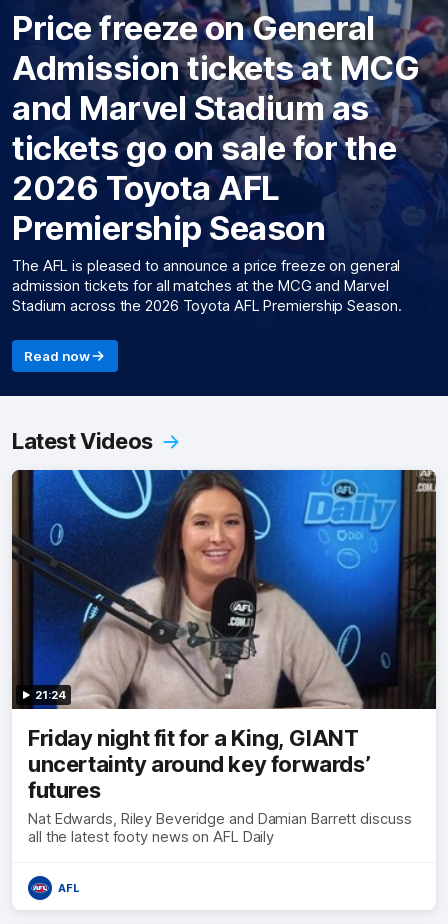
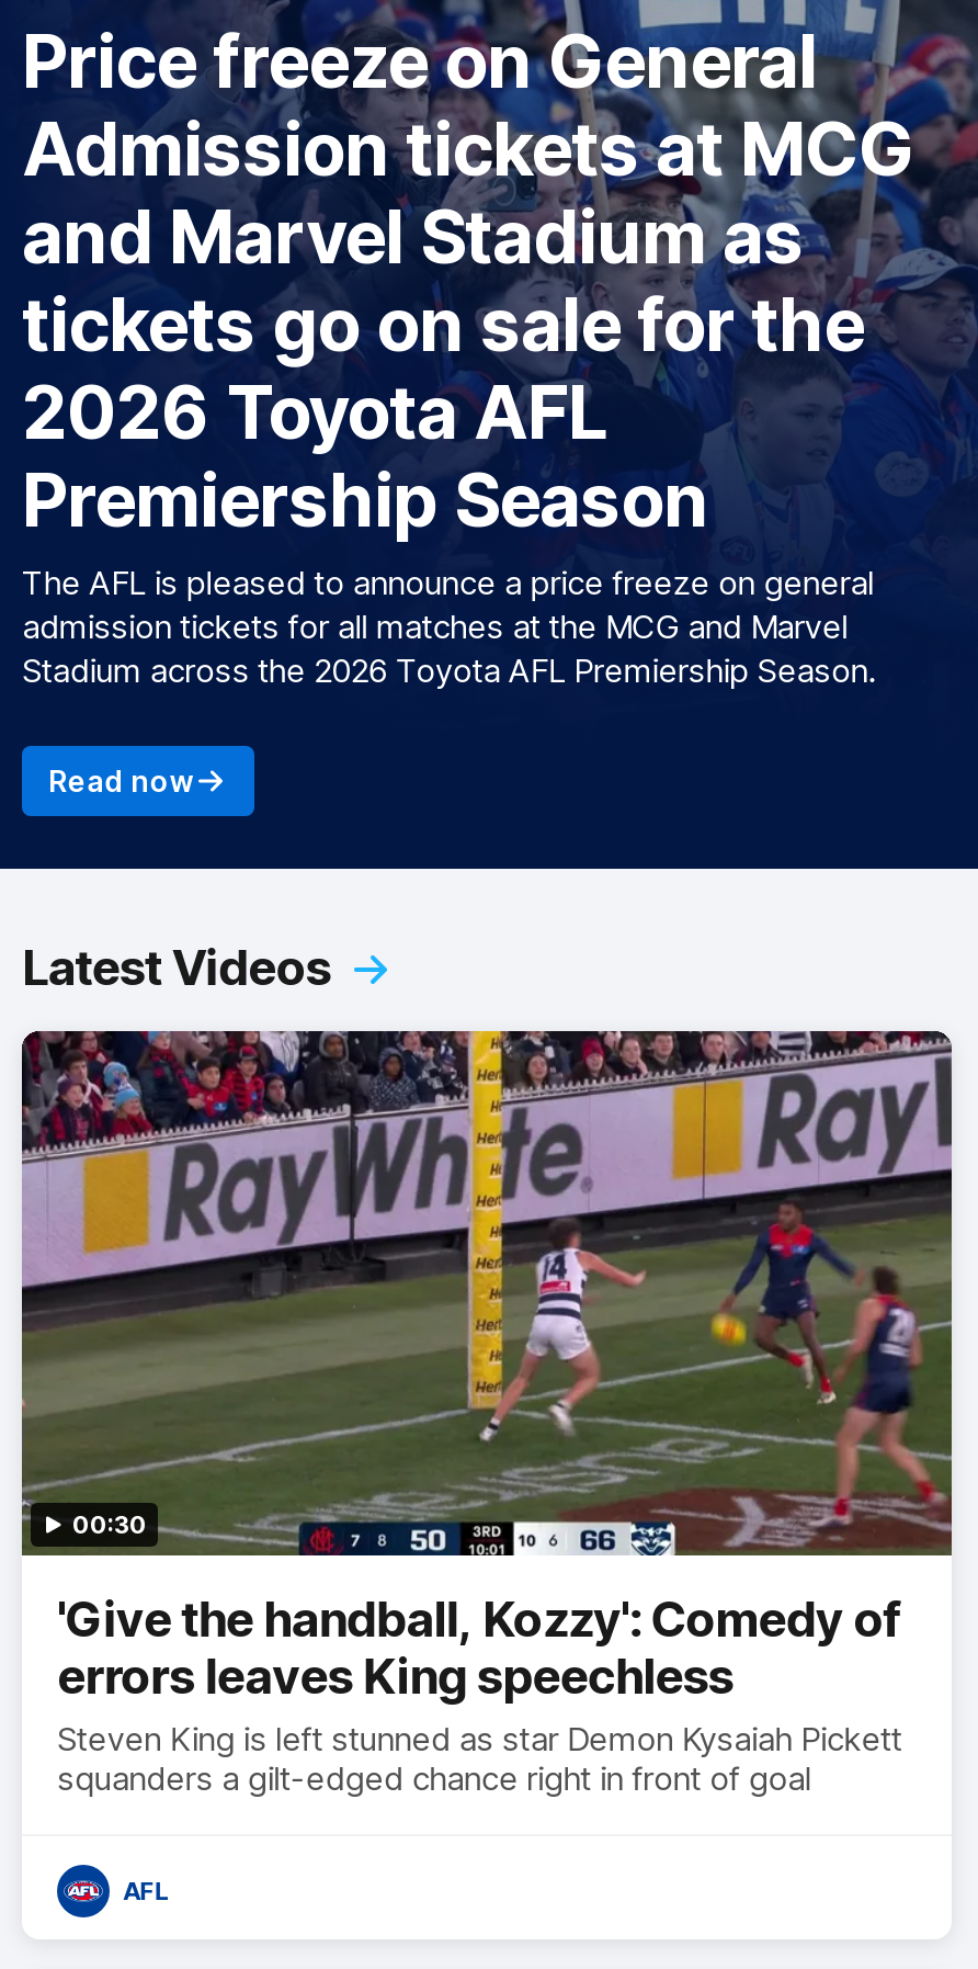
- [image]
- 21:24
+ [image]
+ 00:30

- Friday night fit for a King, GIANT
- uncertainty around key forwards’
- futures
- Nat Edwards, Riley Beveridge and Damian Barrett discuss
- all the latest footy news on AFL Daily
+ 'Give the handball, Kozzy': Comedy of
+ errors leaves King speechless
+ Steven King is left stunned as star Demon Kysaiah Pickett
+ squanders a gilt-edged chance right in front of goal
